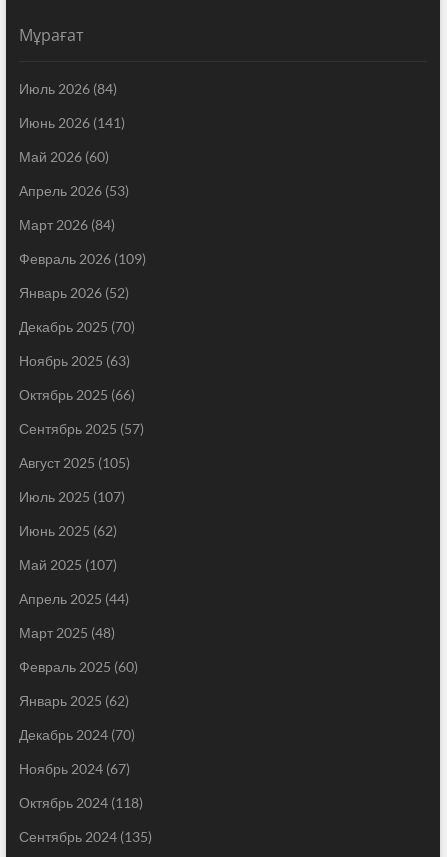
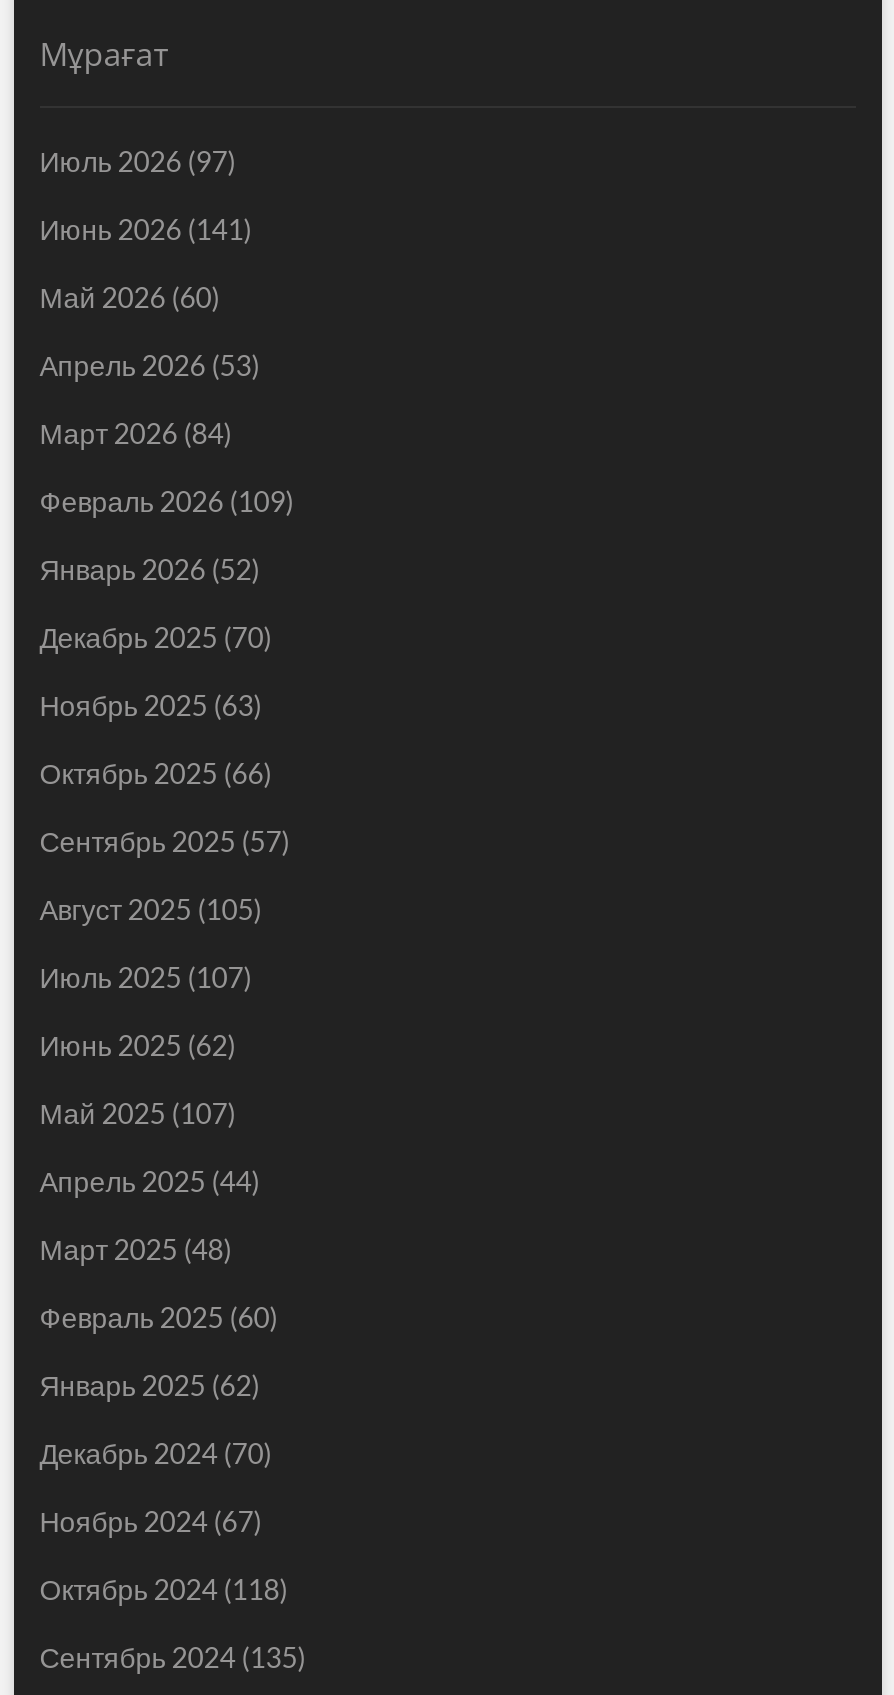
- Июль 2026 (84)
+ Июль 2026 (97)
